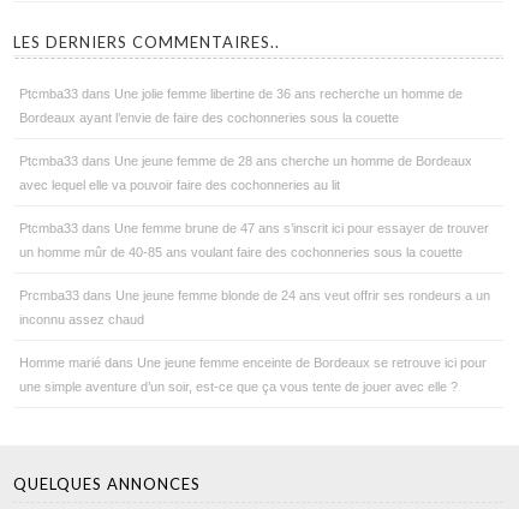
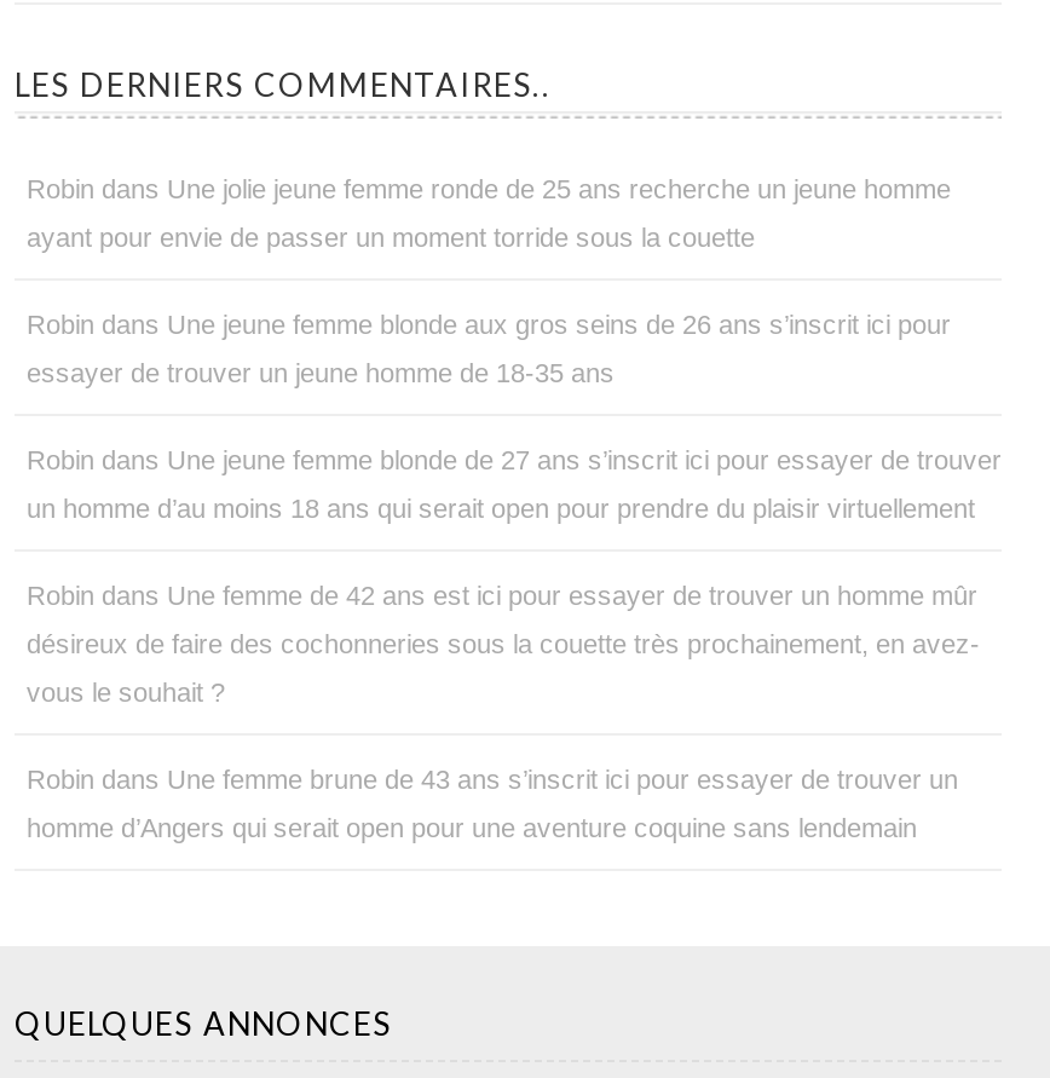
- Ptcmba33 dans Une jolie femme libertine de 36 ans recherche un homme de
- Bordeaux ayant l’envie de faire des cochonneries sous la couette
- Ptcmba33 dans Une jeune femme de 28 ans cherche un homme de Bordeaux
- avec lequel elle va pouvoir faire des cochonneries au lit
- Ptcmba33 dans Une femme brune de 47 ans s’inscrit ici pour essayer de trouver
- un homme mûr de 40-85 ans voulant faire des cochonneries sous la couette
- Prcmba33 dans Une jeune femme blonde de 24 ans veut offrir ses rondeurs a un
- inconnu assez chaud
- Homme marié dans Une jeune femme enceinte de Bordeaux se retrouve ici pour
- une simple aventure d’un soir, est-ce que ça vous tente de jouer avec elle ?
+ Robin dans Une jolie jeune femme ronde de 25 ans recherche un jeune homme
+ ayant pour envie de passer un moment torride sous la couette
+ Robin dans Une jeune femme blonde aux gros seins de 26 ans s’inscrit ici pour
+ essayer de trouver un jeune homme de 18-35 ans
+ Robin dans Une jeune femme blonde de 27 ans s’inscrit ici pour essayer de trouver
+ un homme d’au moins 18 ans qui serait open pour prendre du plaisir virtuellement
+ Robin dans Une femme de 42 ans est ici pour essayer de trouver un homme mûr
+ désireux de faire des cochonneries sous la couette très prochainement, en avez-
+ vous le souhait ?
+ Robin dans Une femme brune de 43 ans s’inscrit ici pour essayer de trouver un
+ homme d’Angers qui serait open pour une aventure coquine sans lendemain
